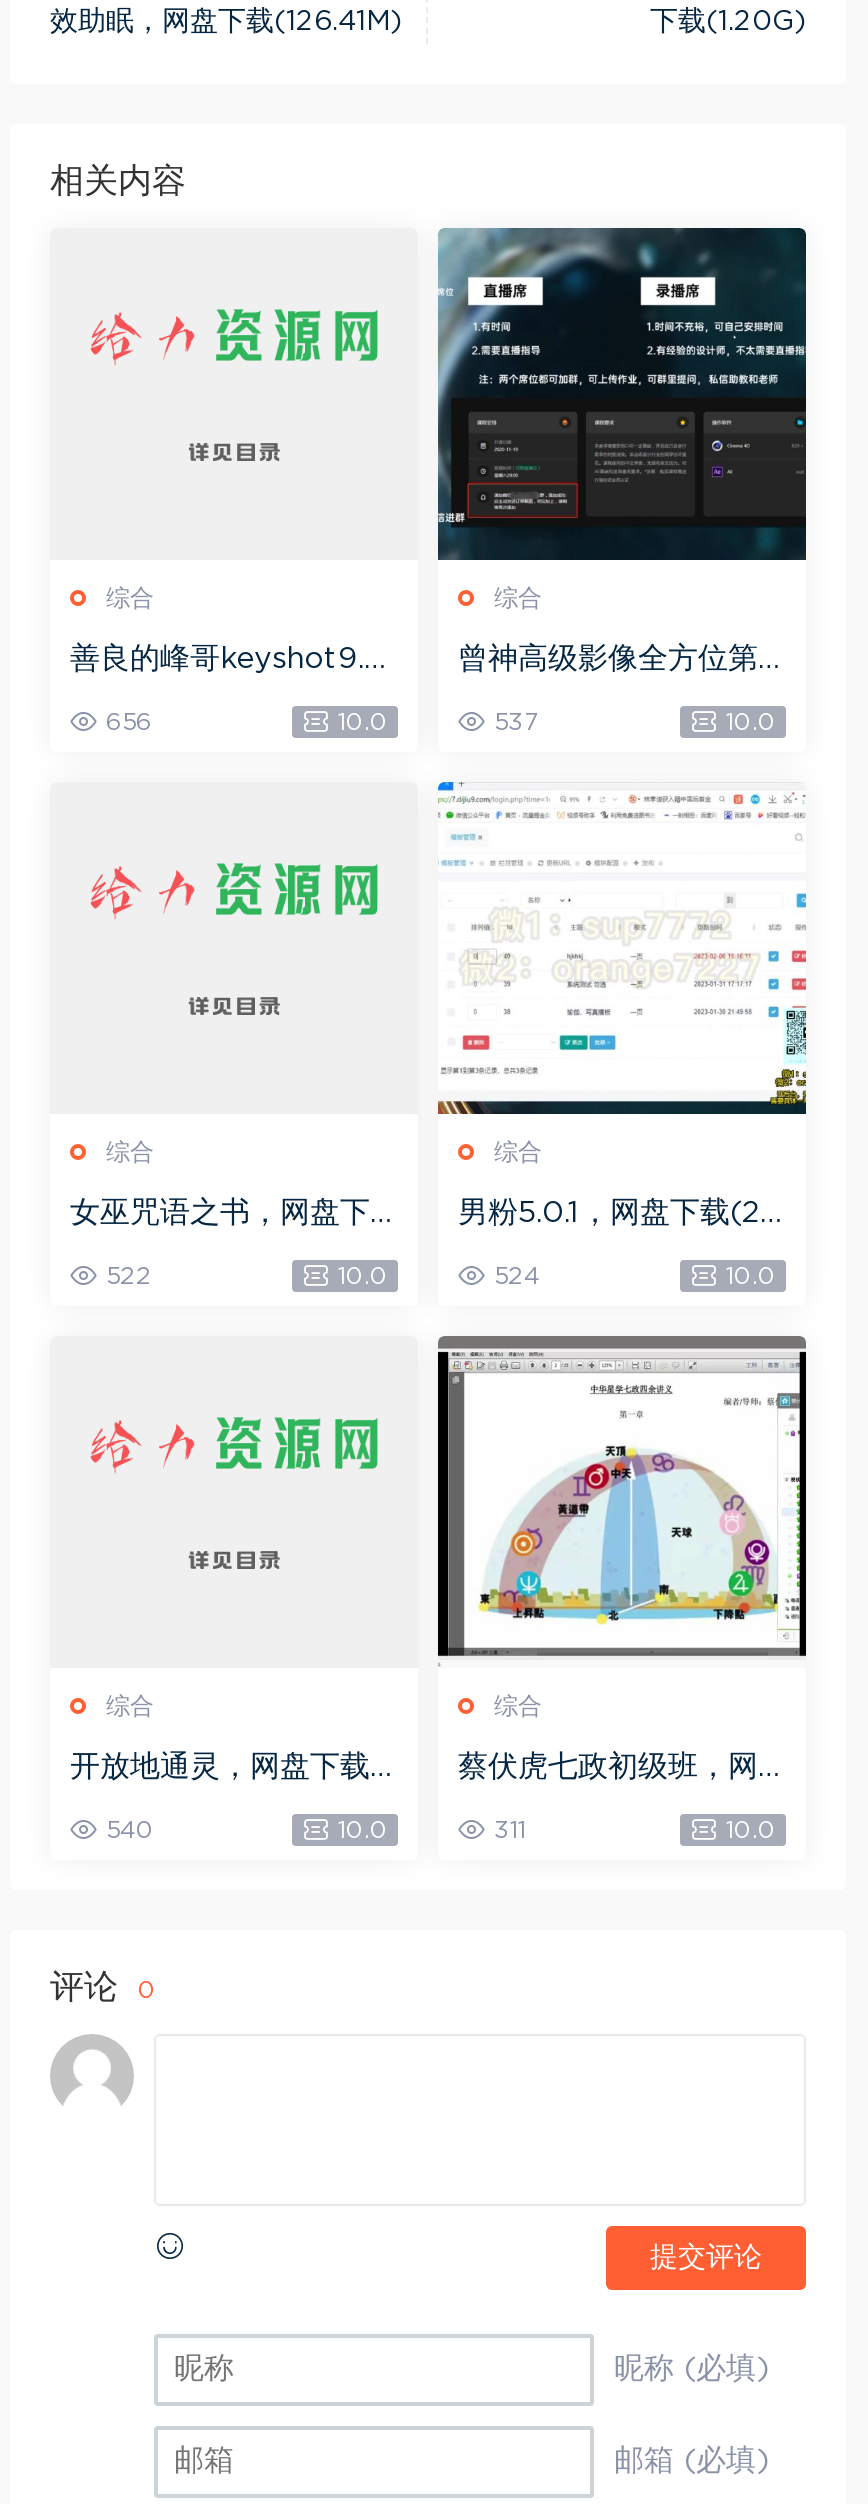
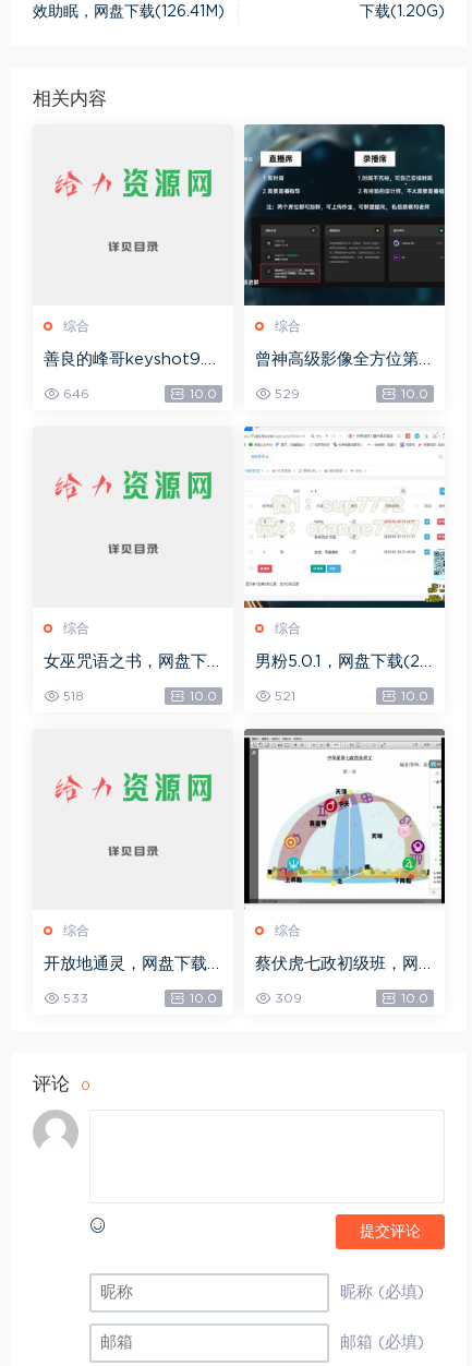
- 656
+ 646

- 537
+ 529

- 522
+ 518

- 524
+ 521

- 540
+ 533

- 311
+ 309
